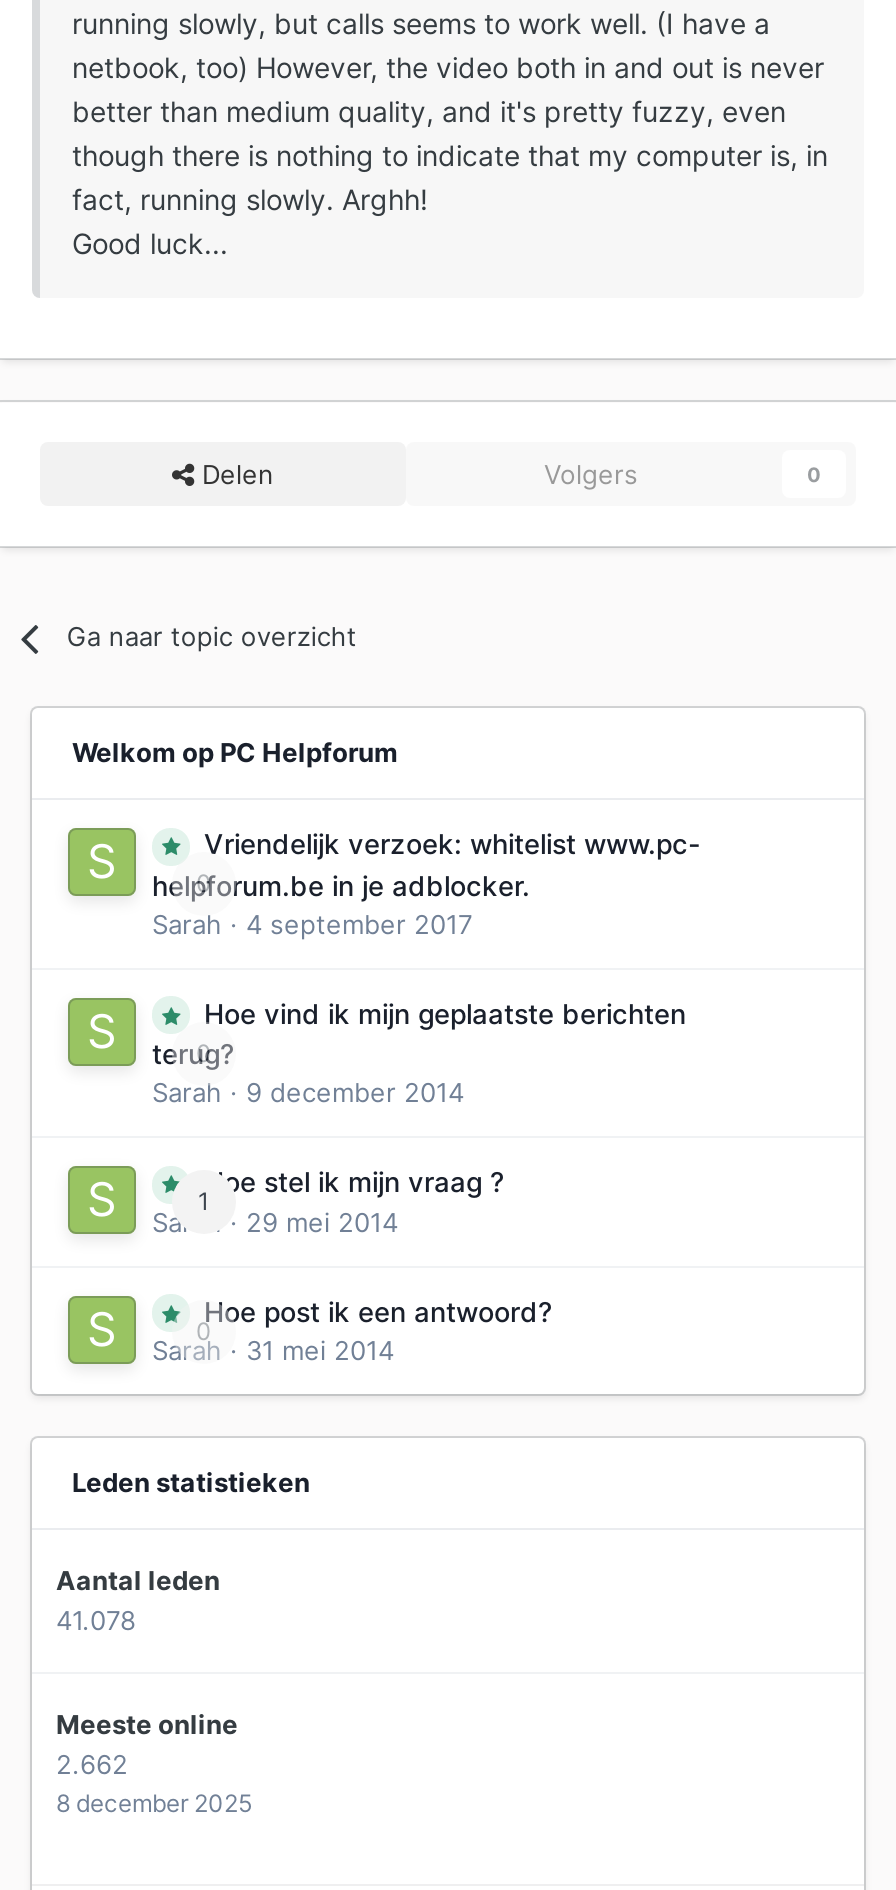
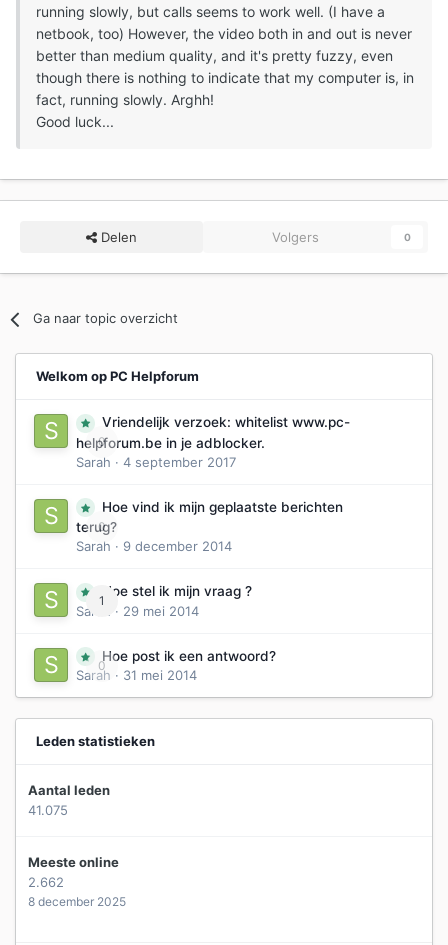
- 41.078
+ 41.075
